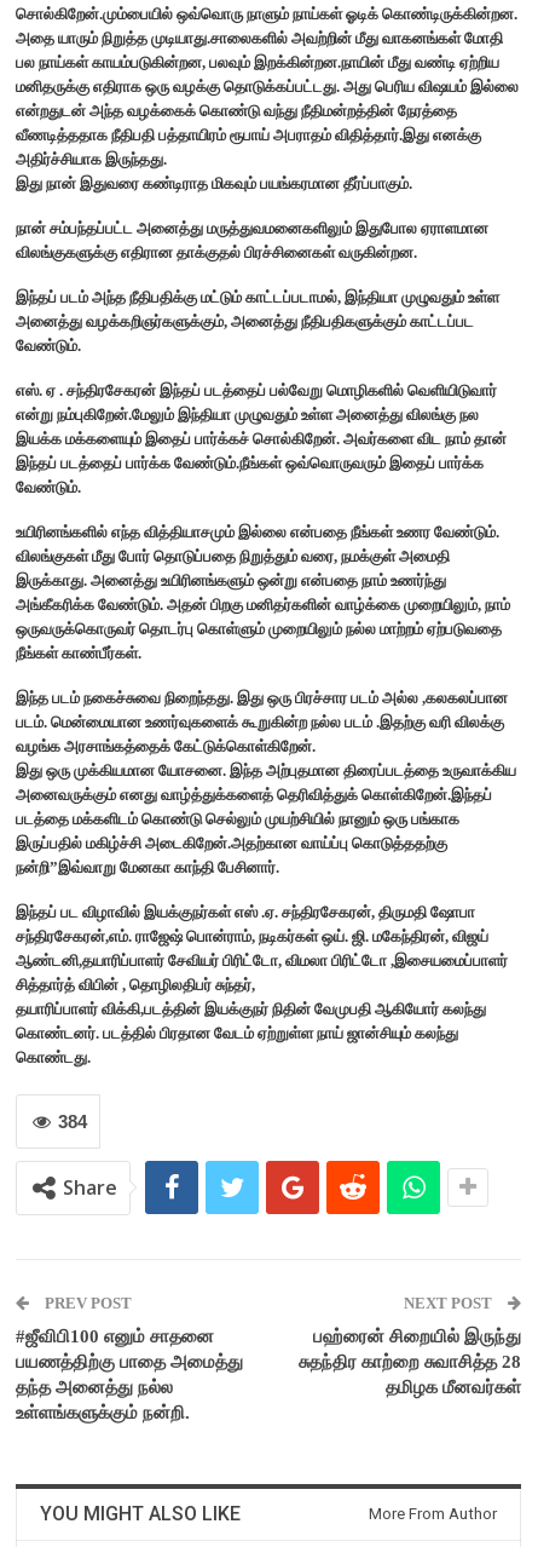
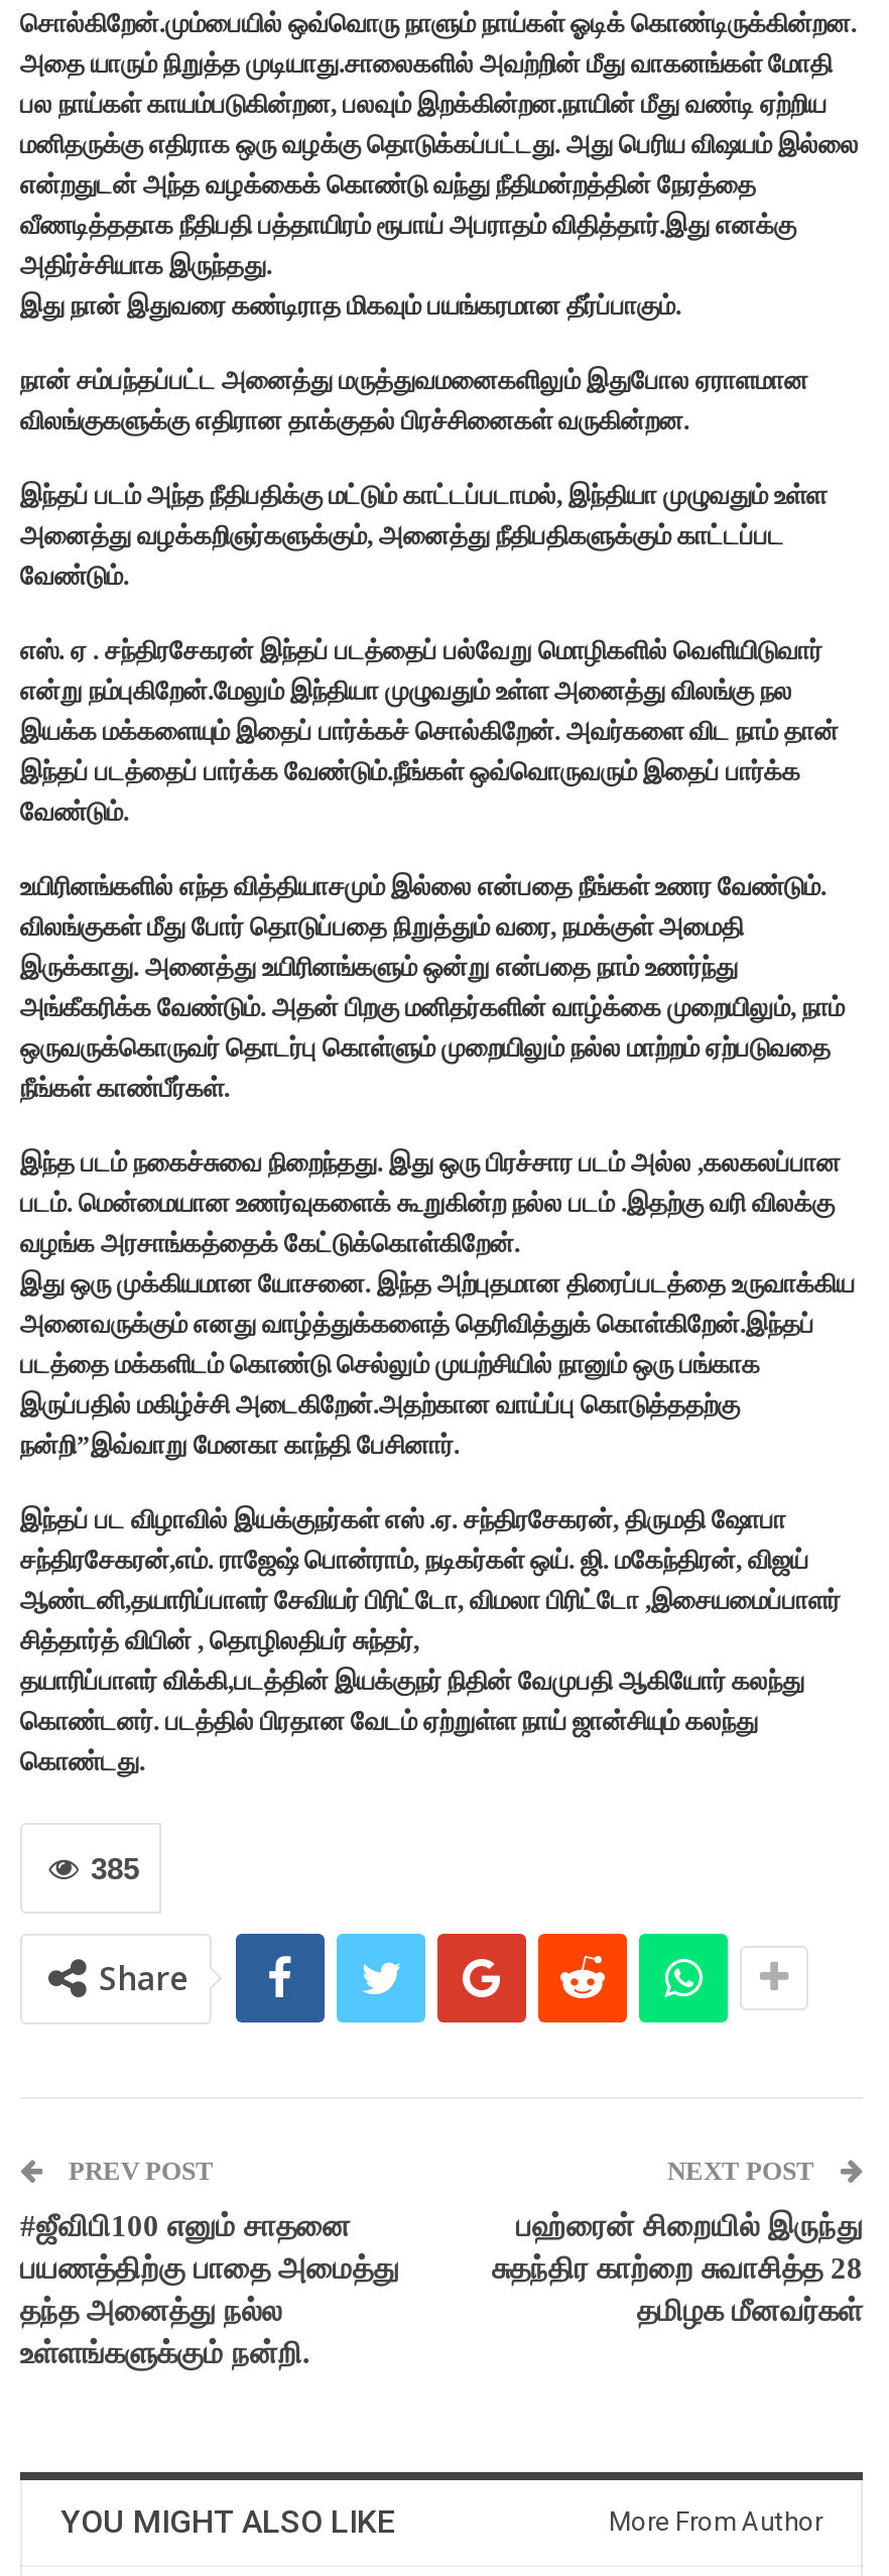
- 384
+ 385
